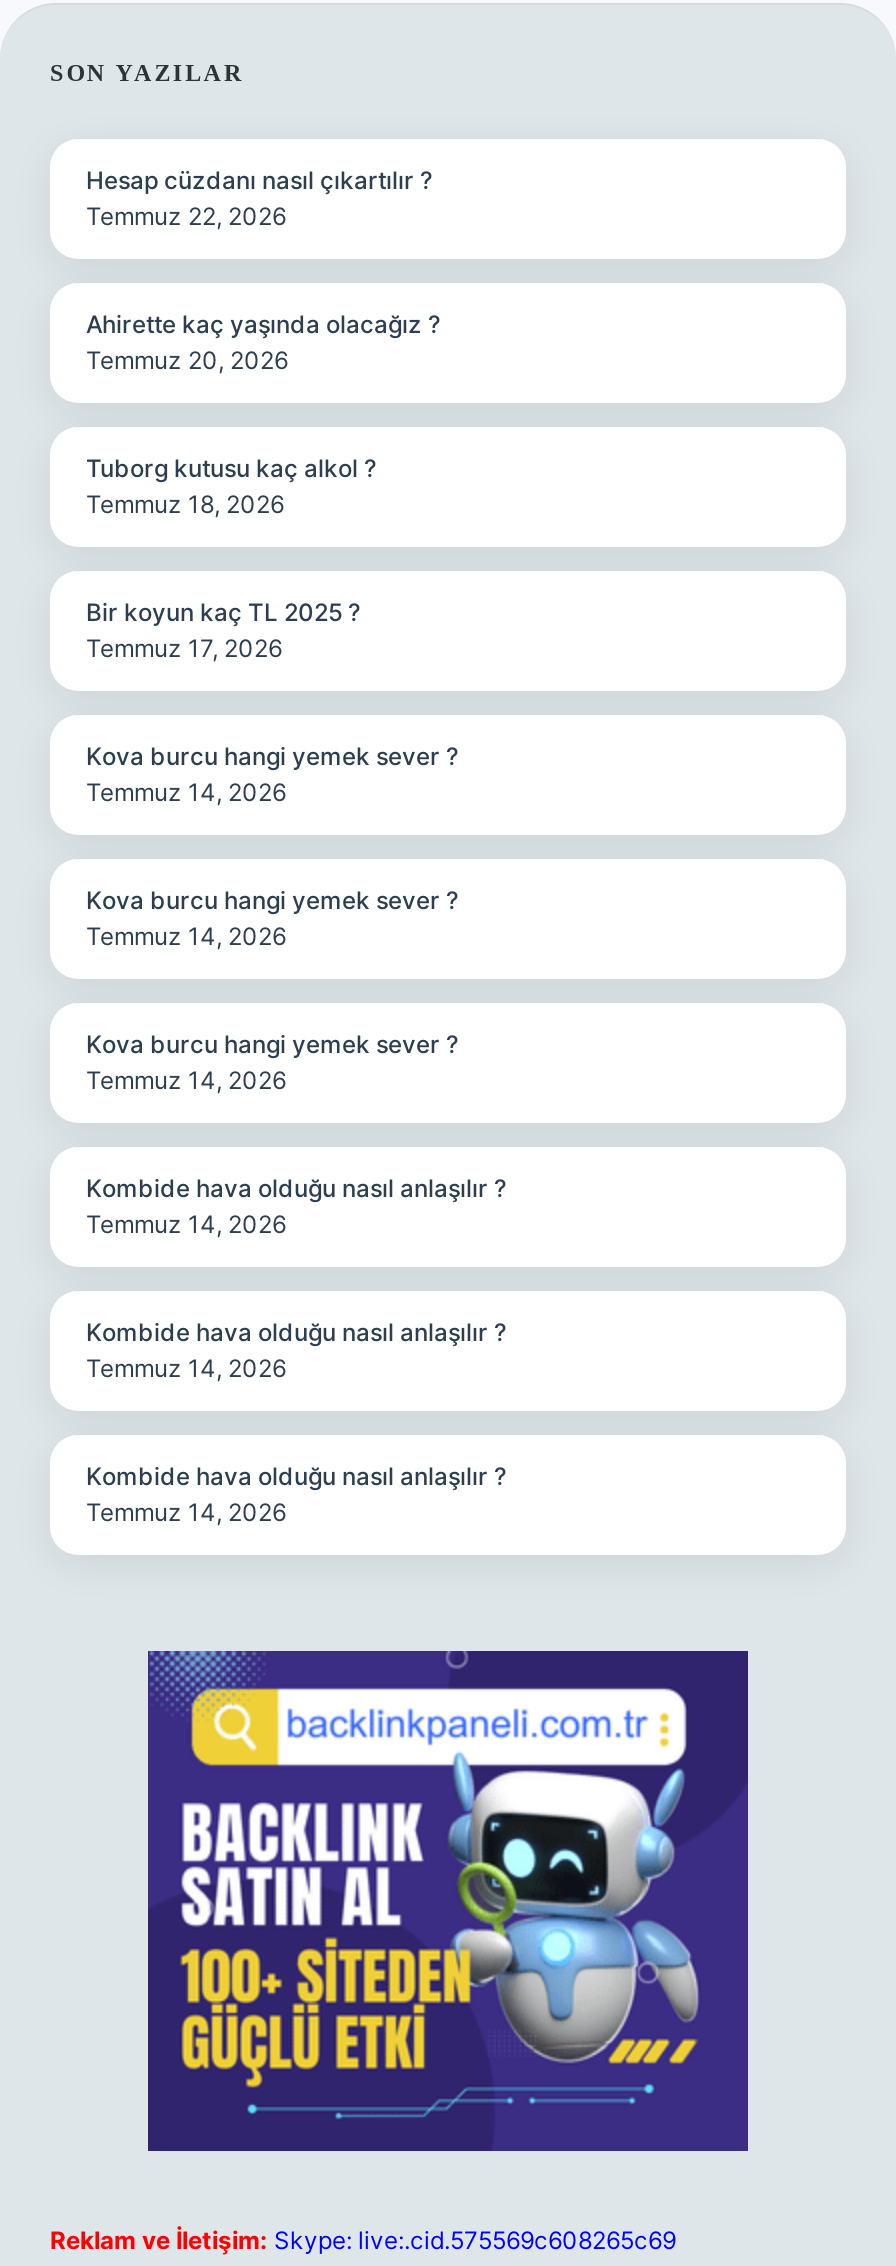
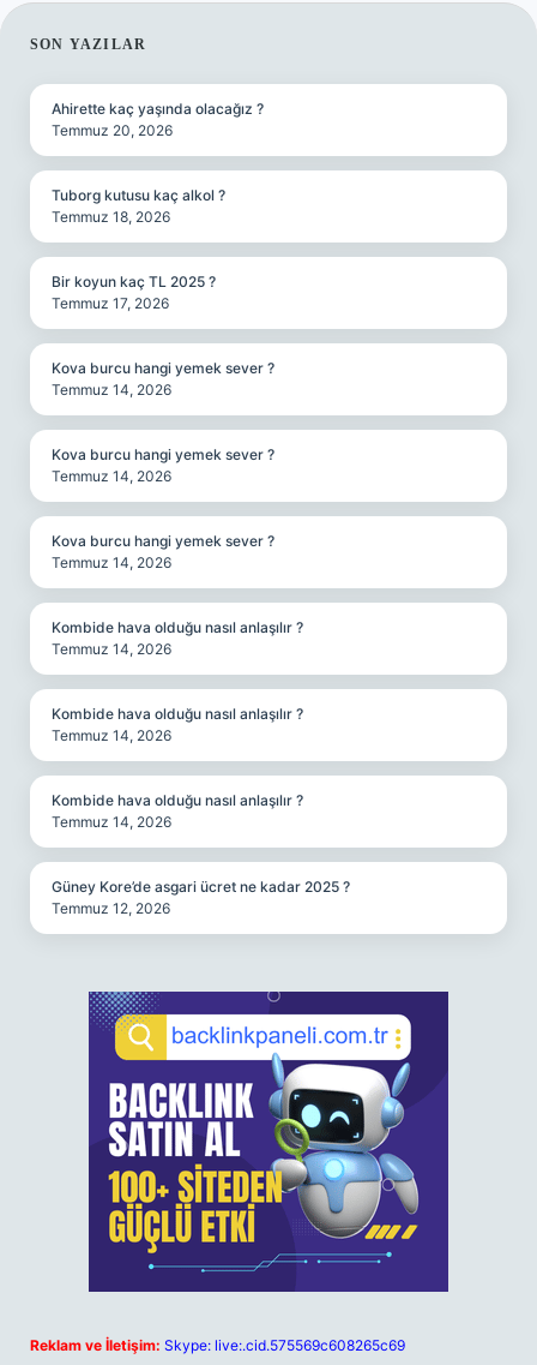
- Hesap cüzdanı nasıl çıkartılır ?
- Temmuz 22, 2026

moved up: Ahirette kaç yaşında olacağız ? | Temmuz 20, 2026 | Tuborg kutusu kaç alkol ? | ... | Kombide hava olduğu nasıl anlaşılır ? | Temmuz 14, 2026

+ Güney Kore’de asgari ücret ne kadar 2025 ?
+ Temmuz 12, 2026
